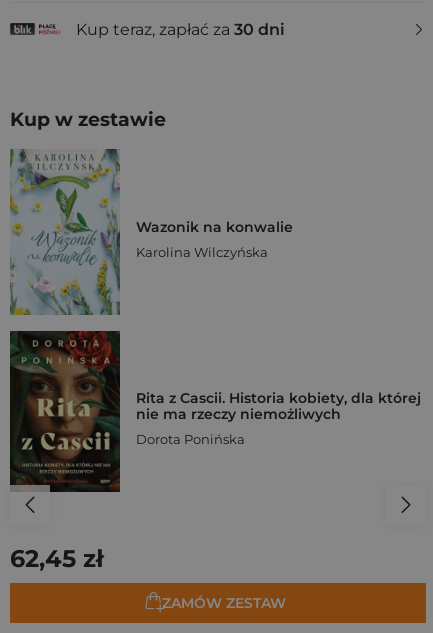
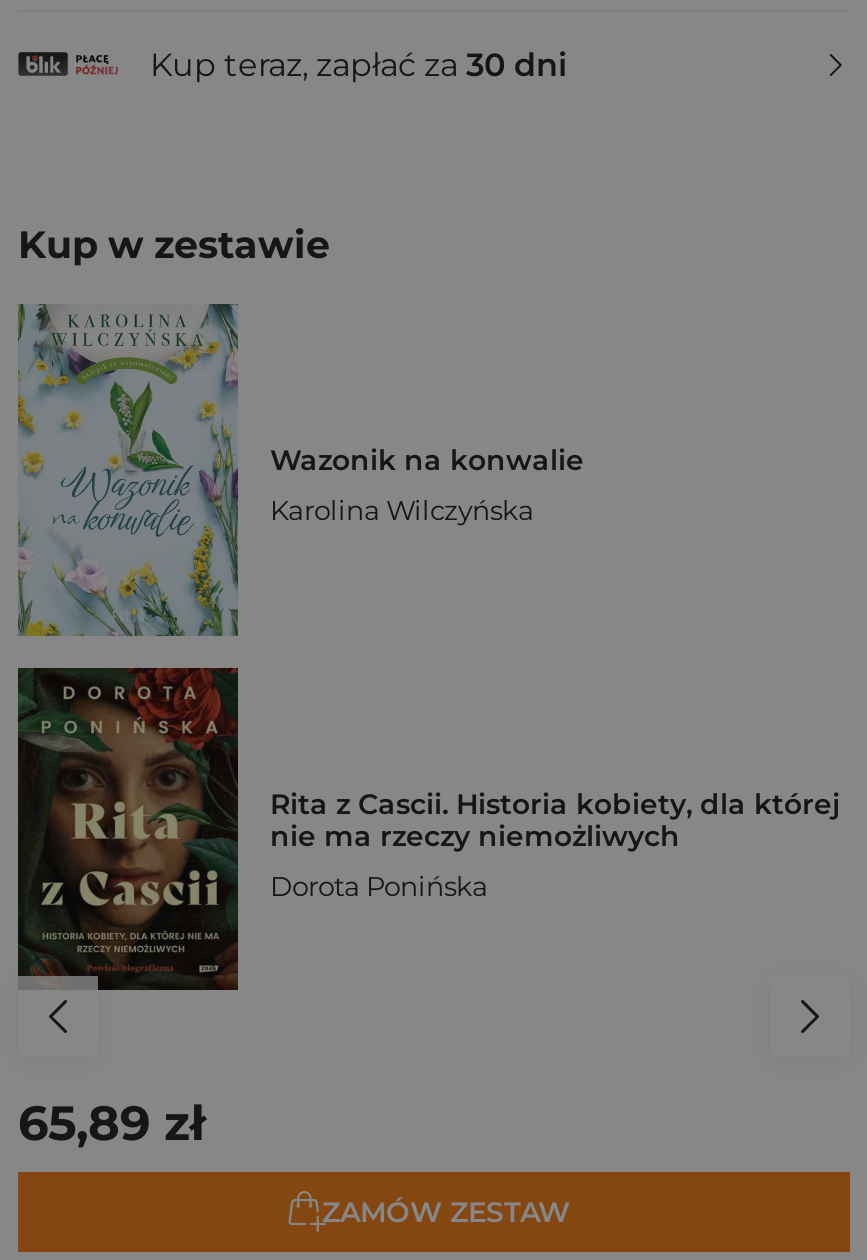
- 62,45 zł
+ 65,89 zł
